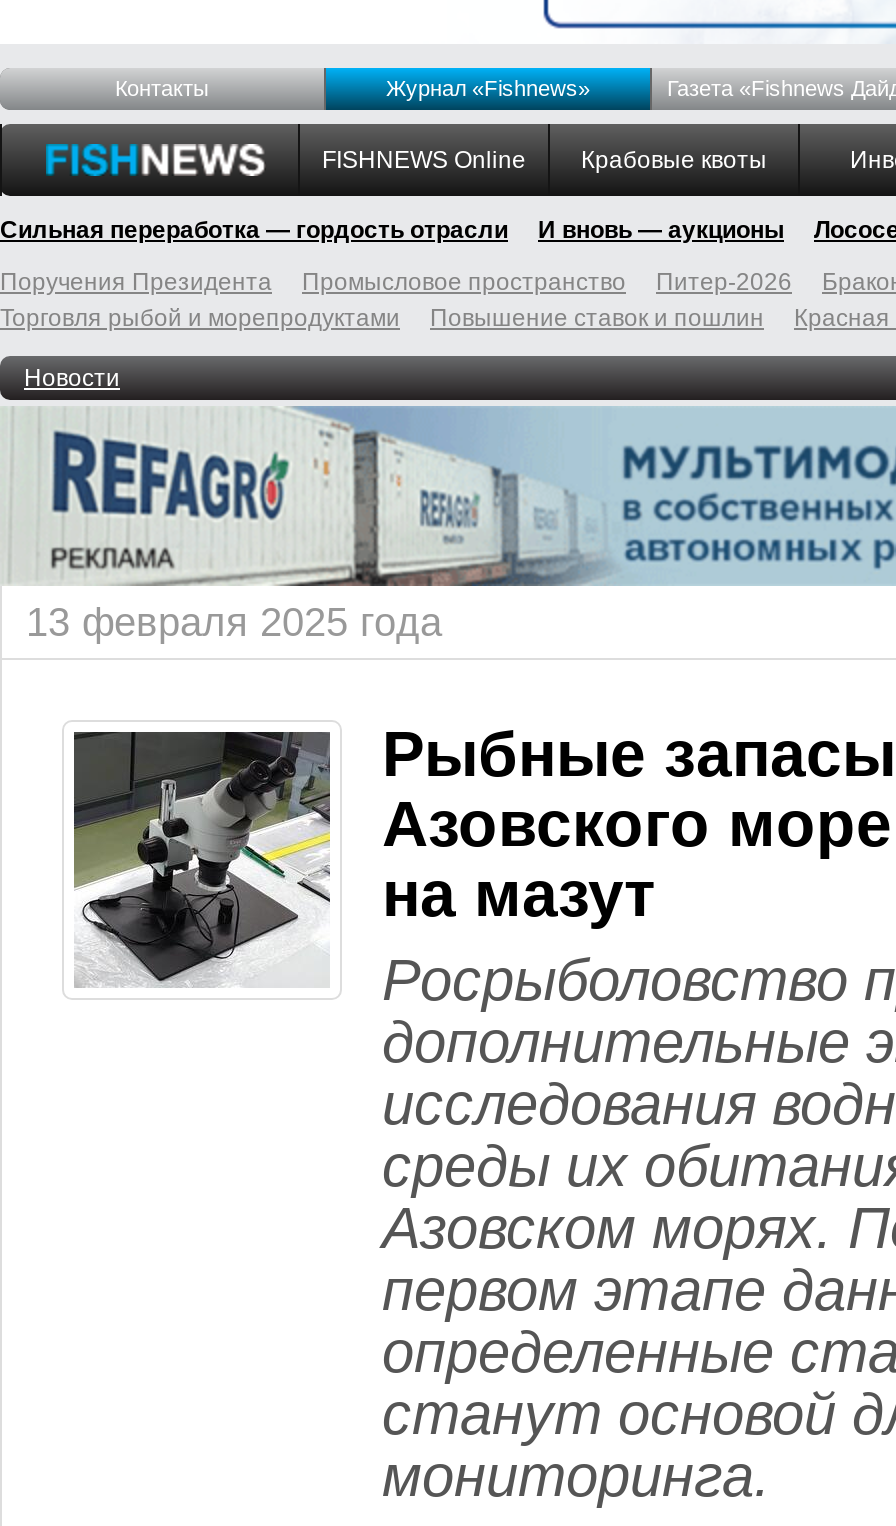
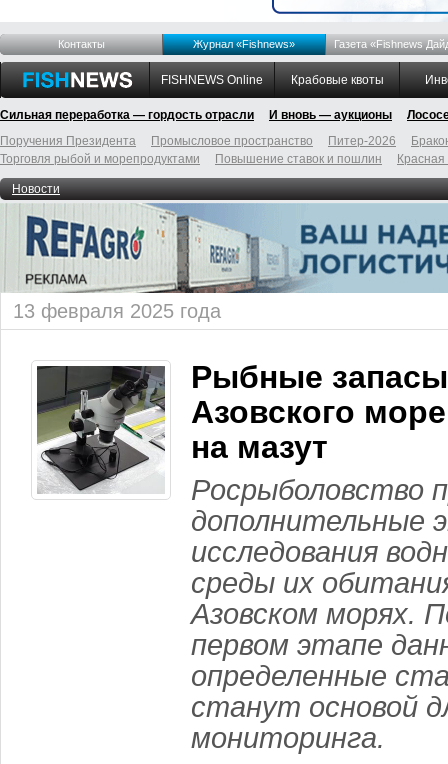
- [image]
+ [image]
